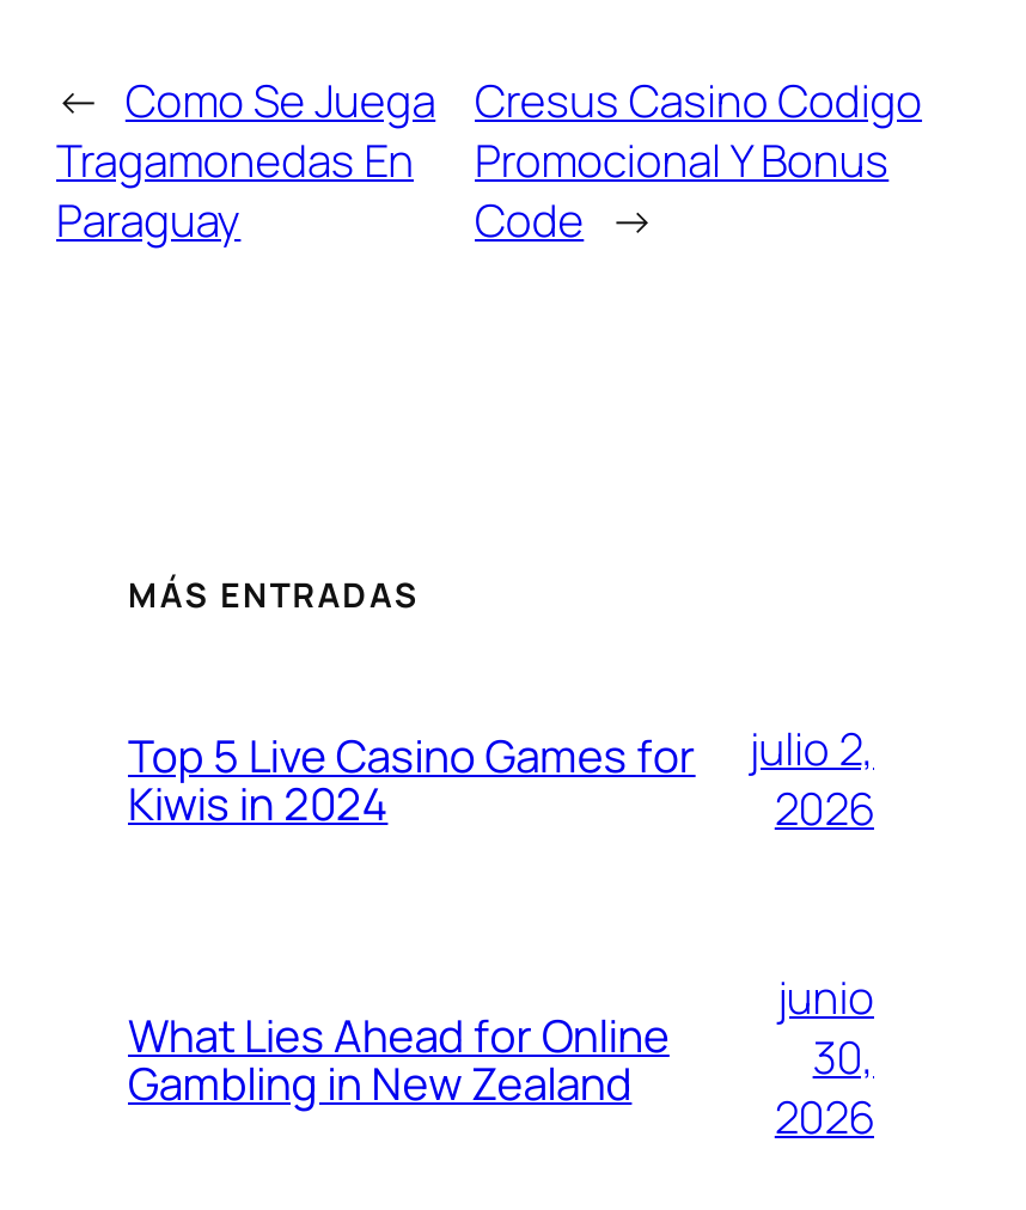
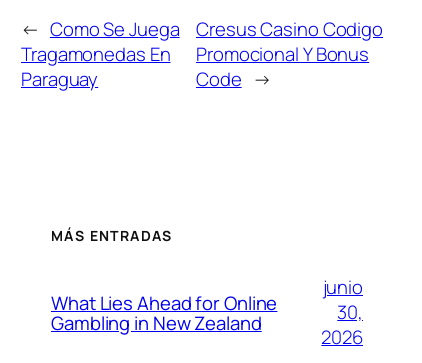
- Top 5 Live Casino Games for
- Kiwis in 2024

- julio 2,
- 2026
